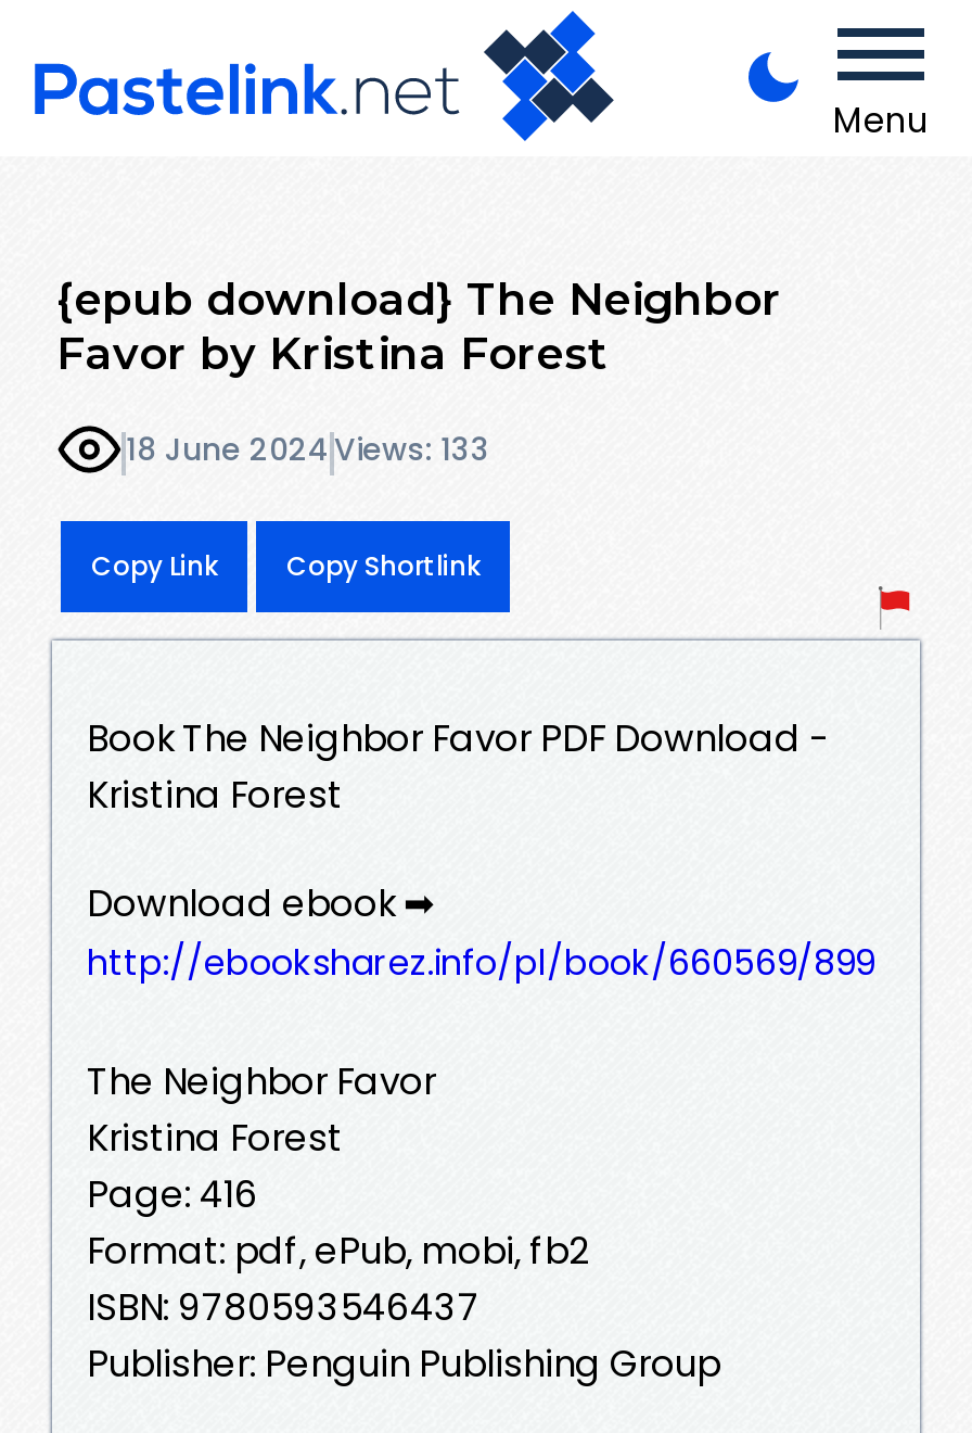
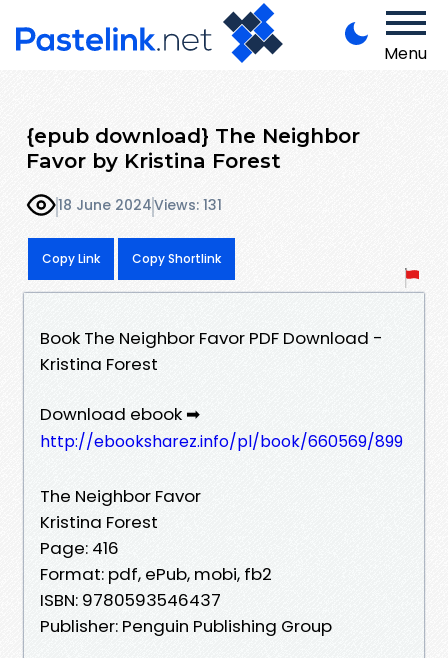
- 18 June 2024 Views: 133
+ 18 June 2024 Views: 131
